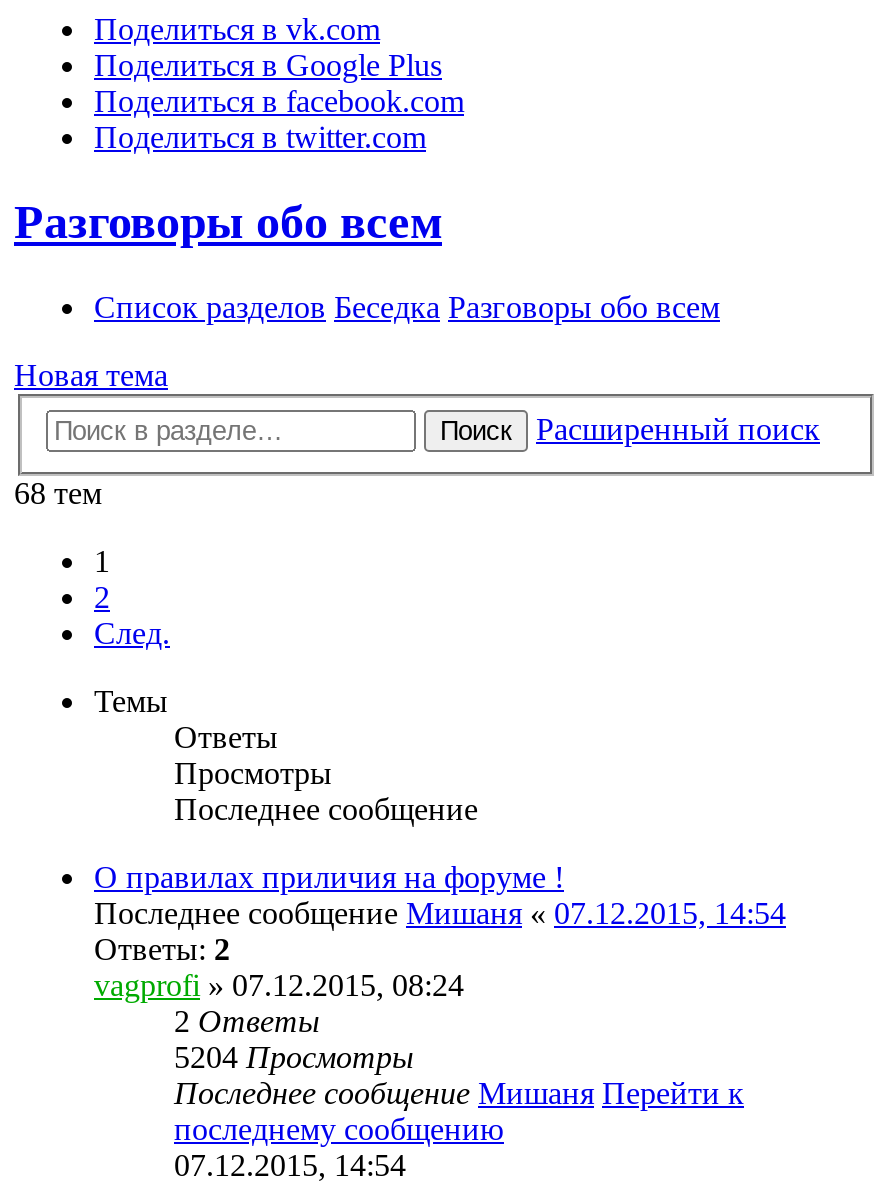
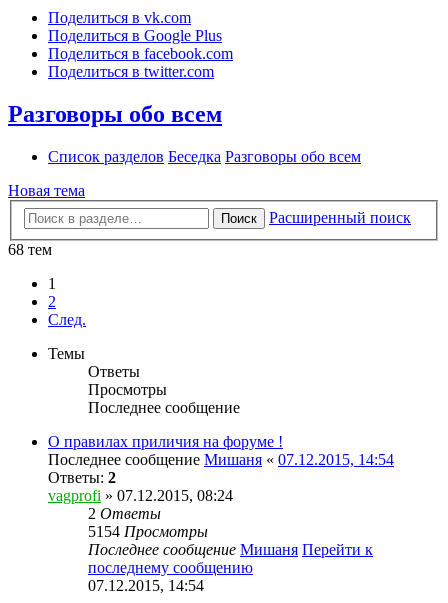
- 5204 Просмотры
+ 5154 Просмотры
